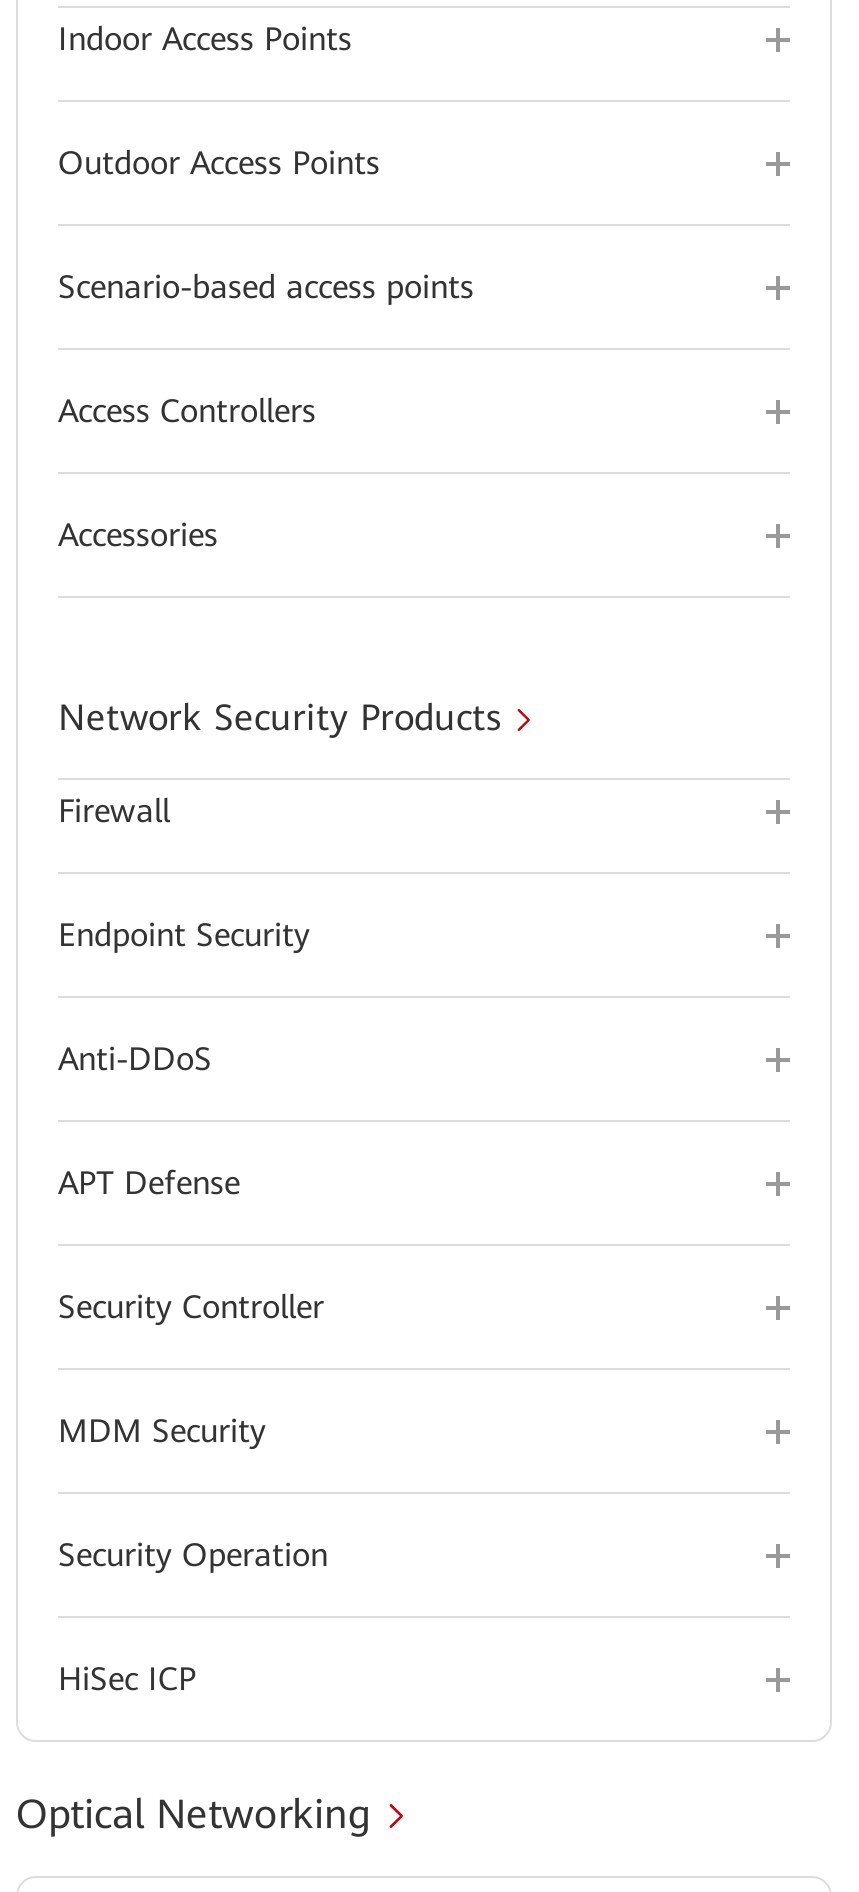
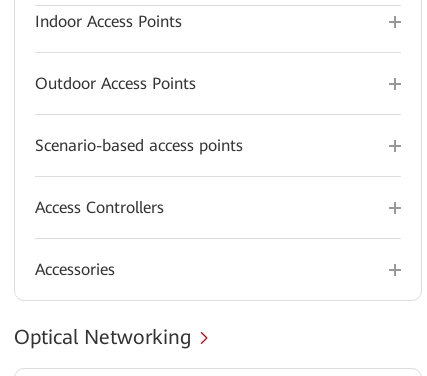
- Network Security Products
- Firewall
- Endpoint Security
- Anti-DDoS
- APT Defense
- Security Controller
- MDM Security
- Security Operation
- HiSec ICP
